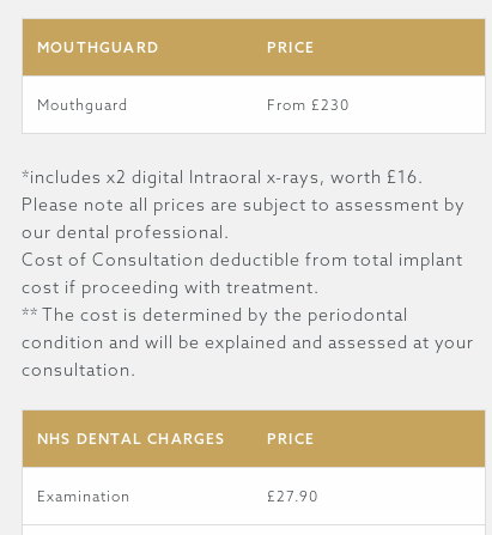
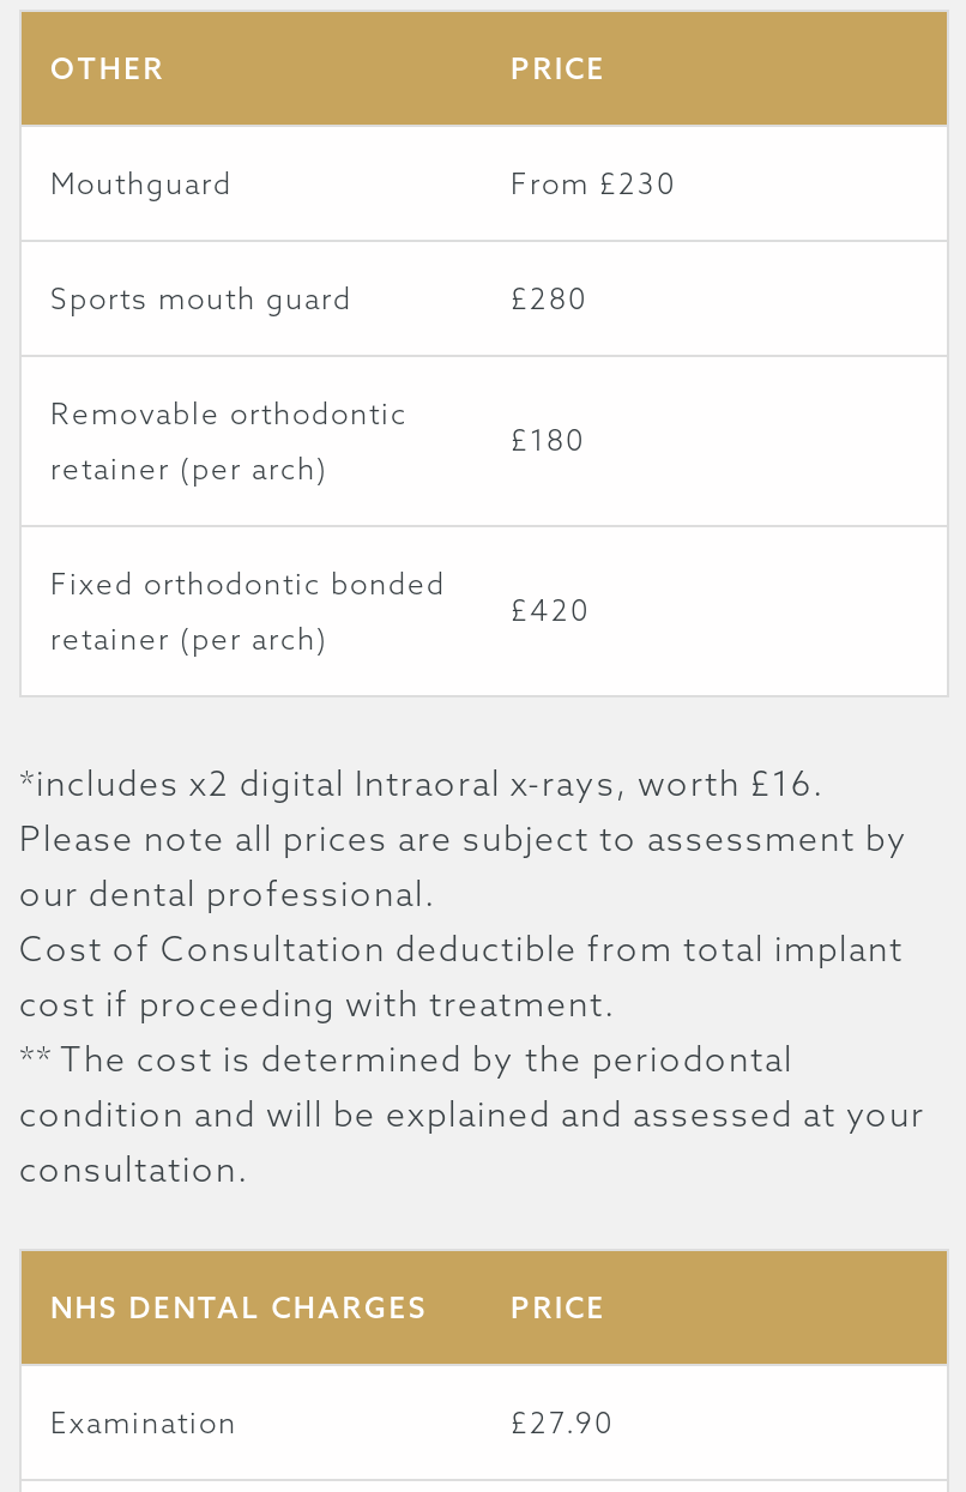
- MOUTHGUARD
+ OTHER

+ Sports mouth guard
+ £280
+ Removable orthodontic
+ retainer (per arch)

+ Fixed orthodontic bonded
+ retainer (per arch)

+ £180

+ £420
